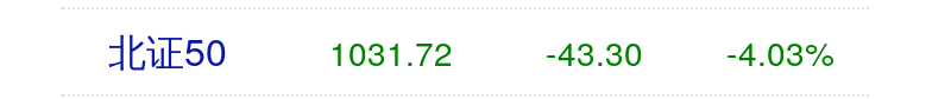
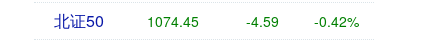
- 1031.72
+ 1074.45

- -43.30
+ -4.59

- -4.03%
+ -0.42%
